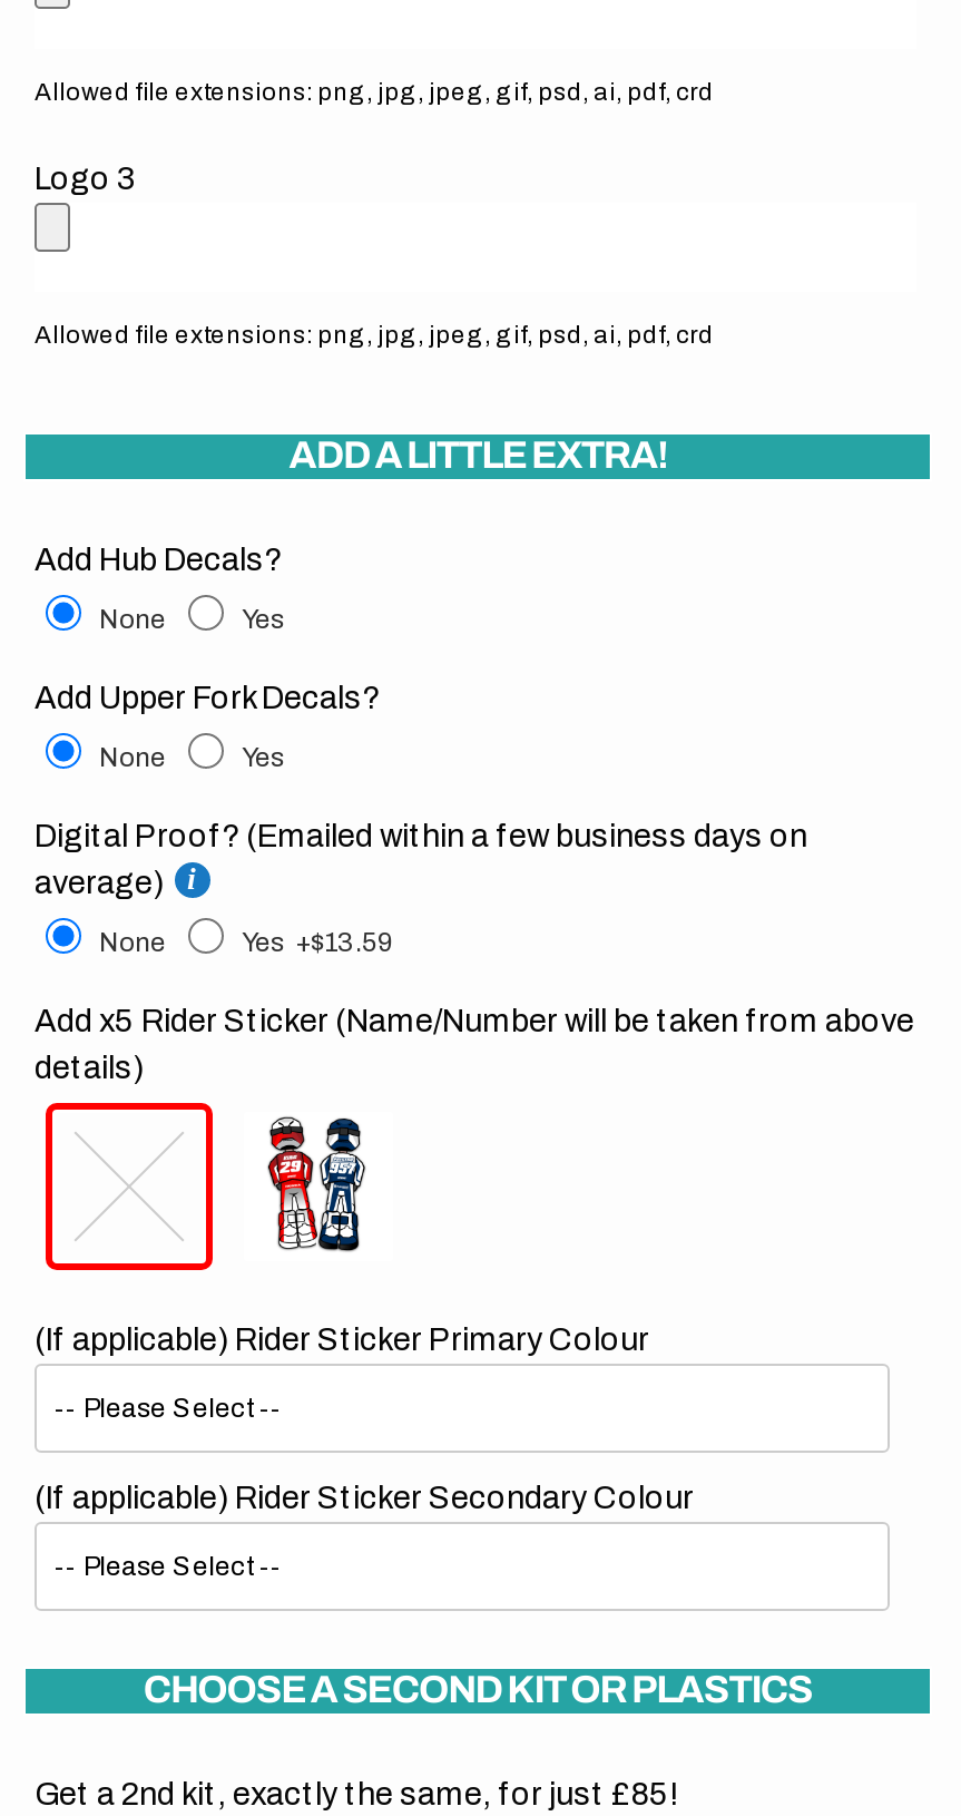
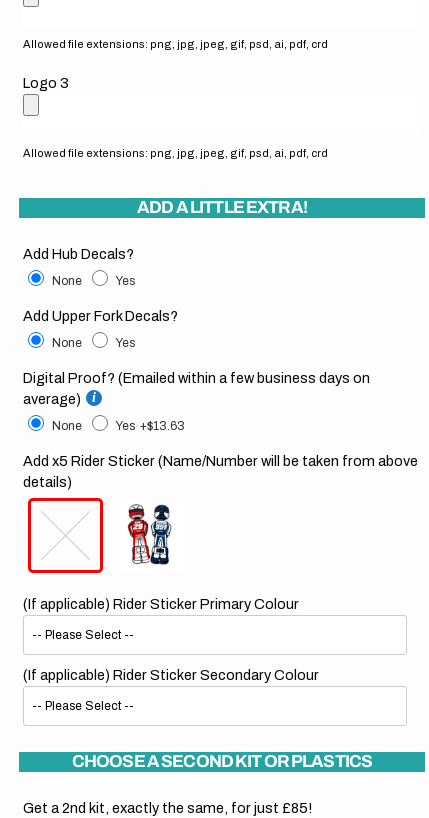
- Yes +$13.59
+ Yes +$13.63
